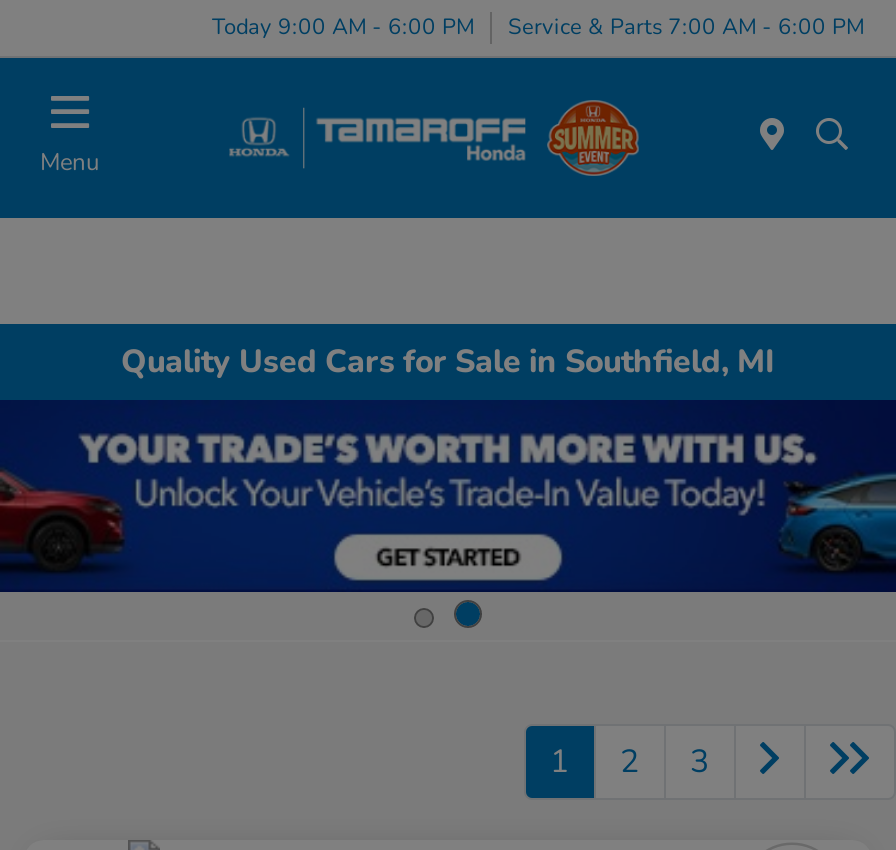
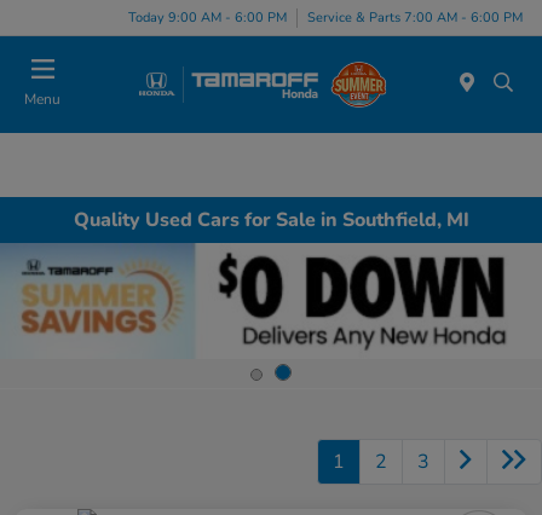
- [image]
+ [image]
